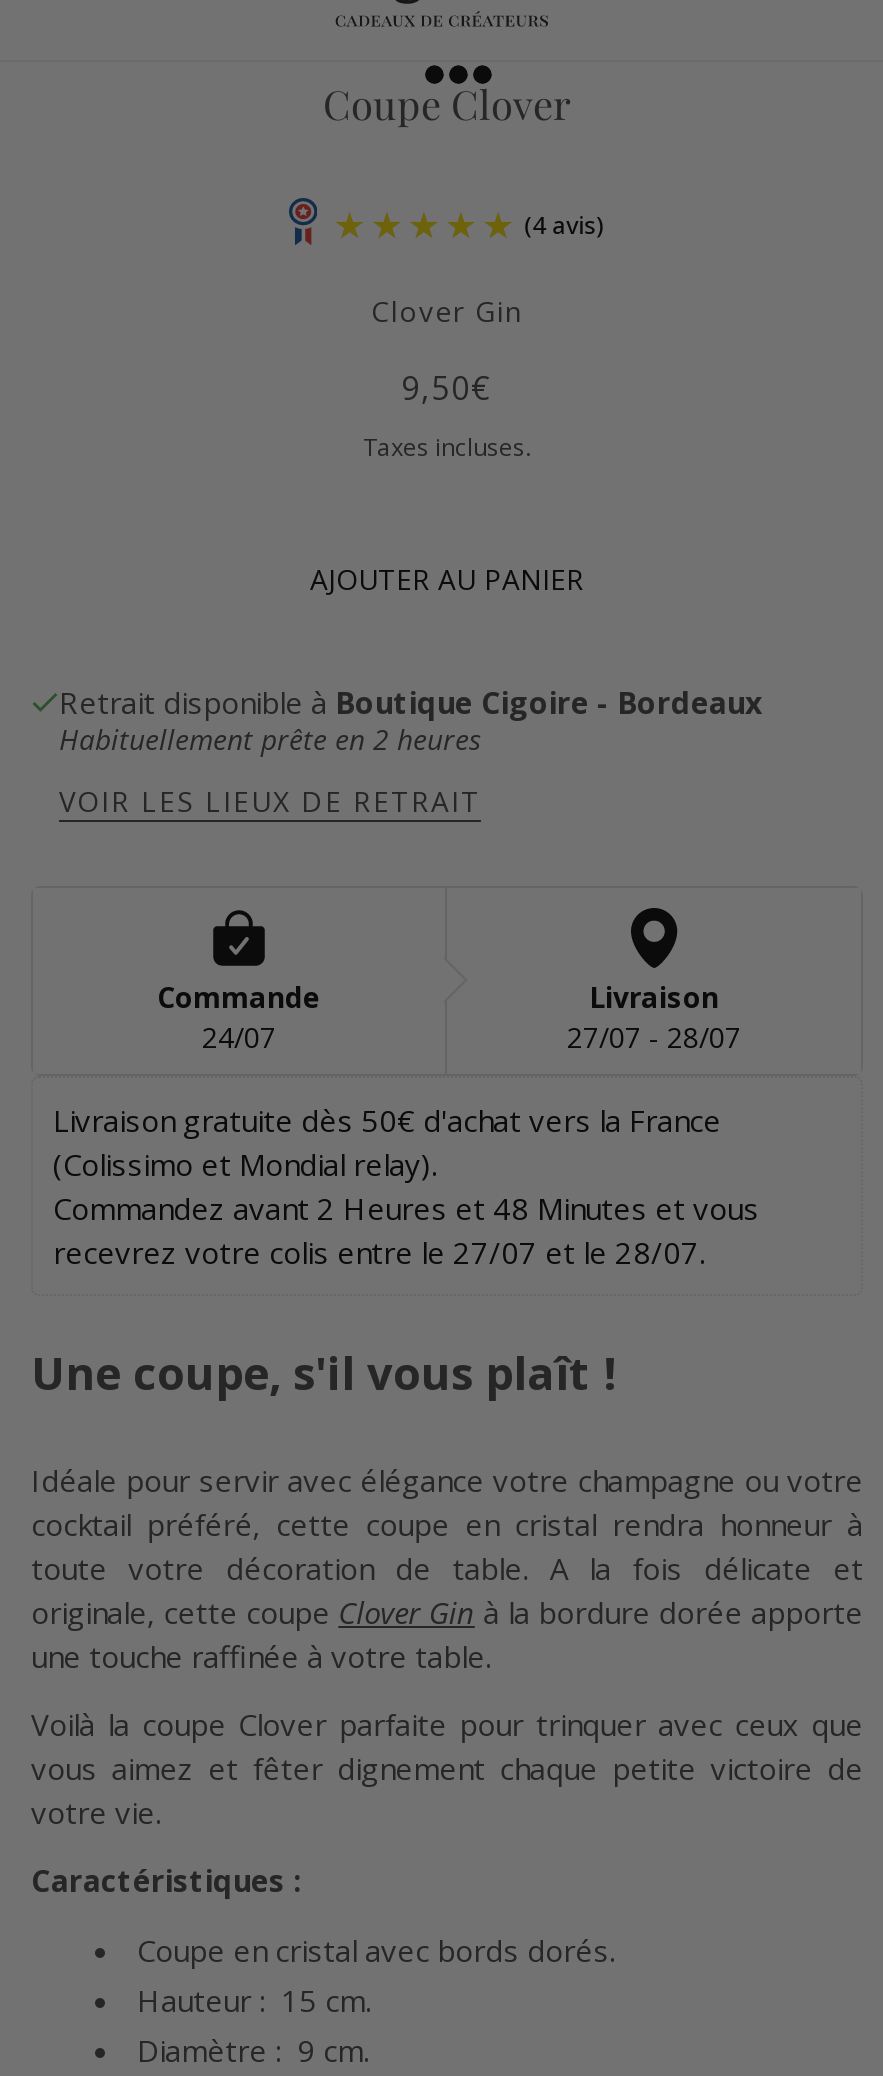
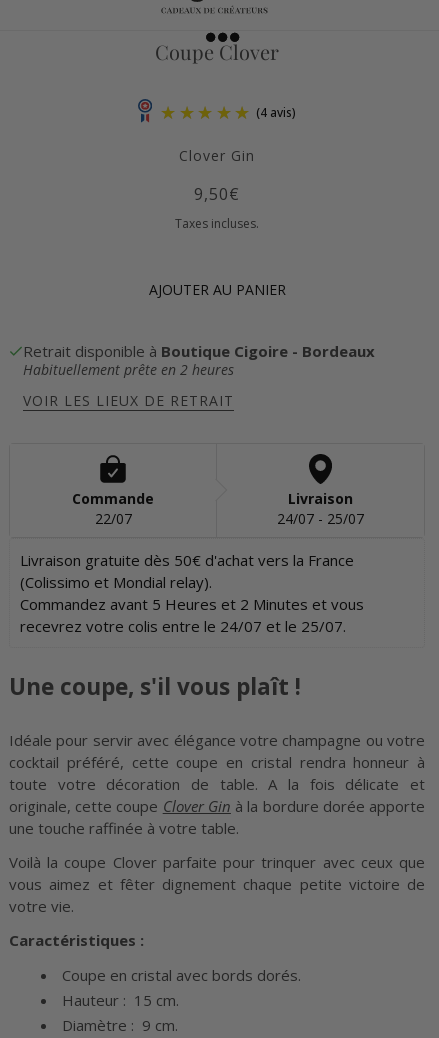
- 24/07
+ 22/07

- 27/07 - 28/07
+ 24/07 - 25/07

- Commandez avant 2 Heures et 48 Minutes et vous
+ Commandez avant 5 Heures et 2 Minutes et vous

- recevrez votre colis entre le 27/07 et le 28/07.
+ recevrez votre colis entre le 24/07 et le 25/07.
